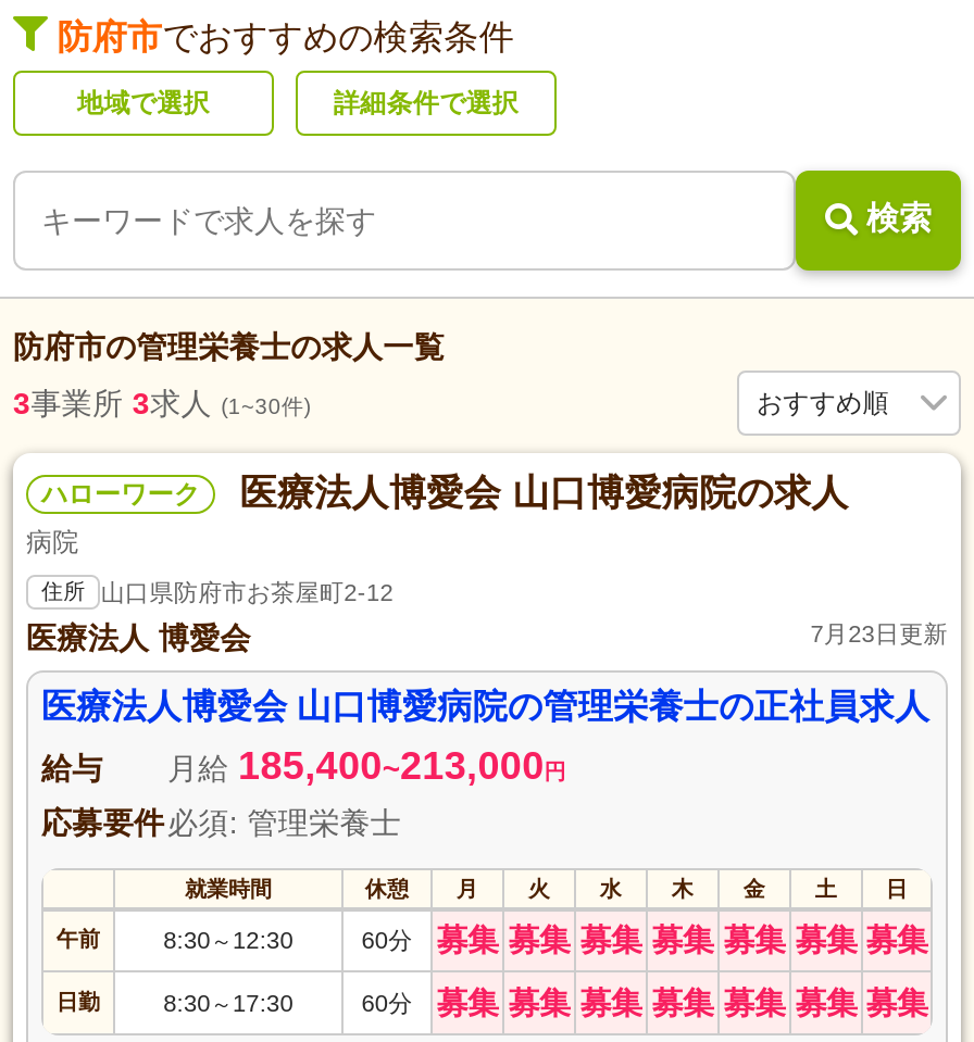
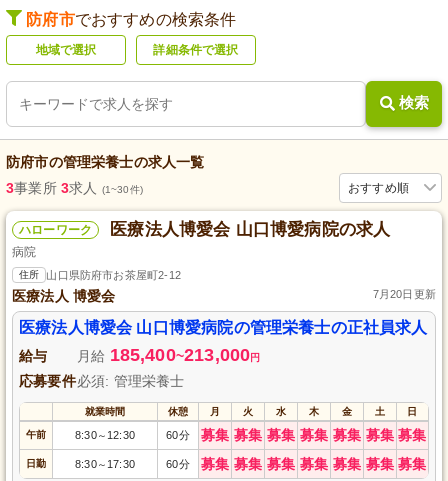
- 7月23日更新
+ 7月20日更新
